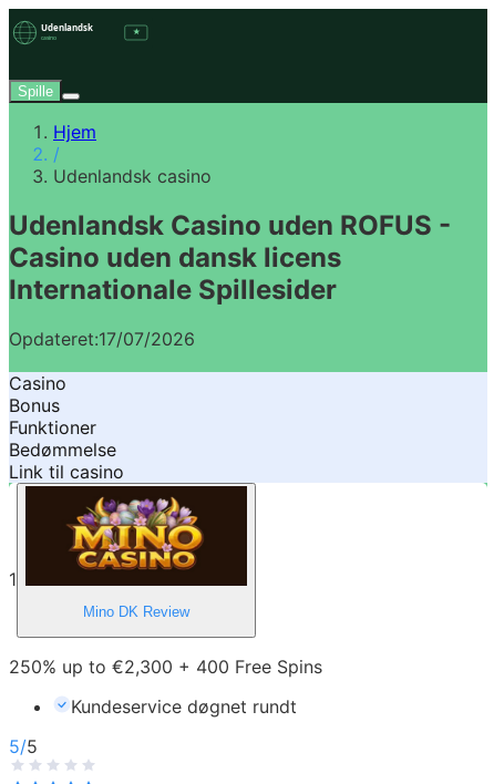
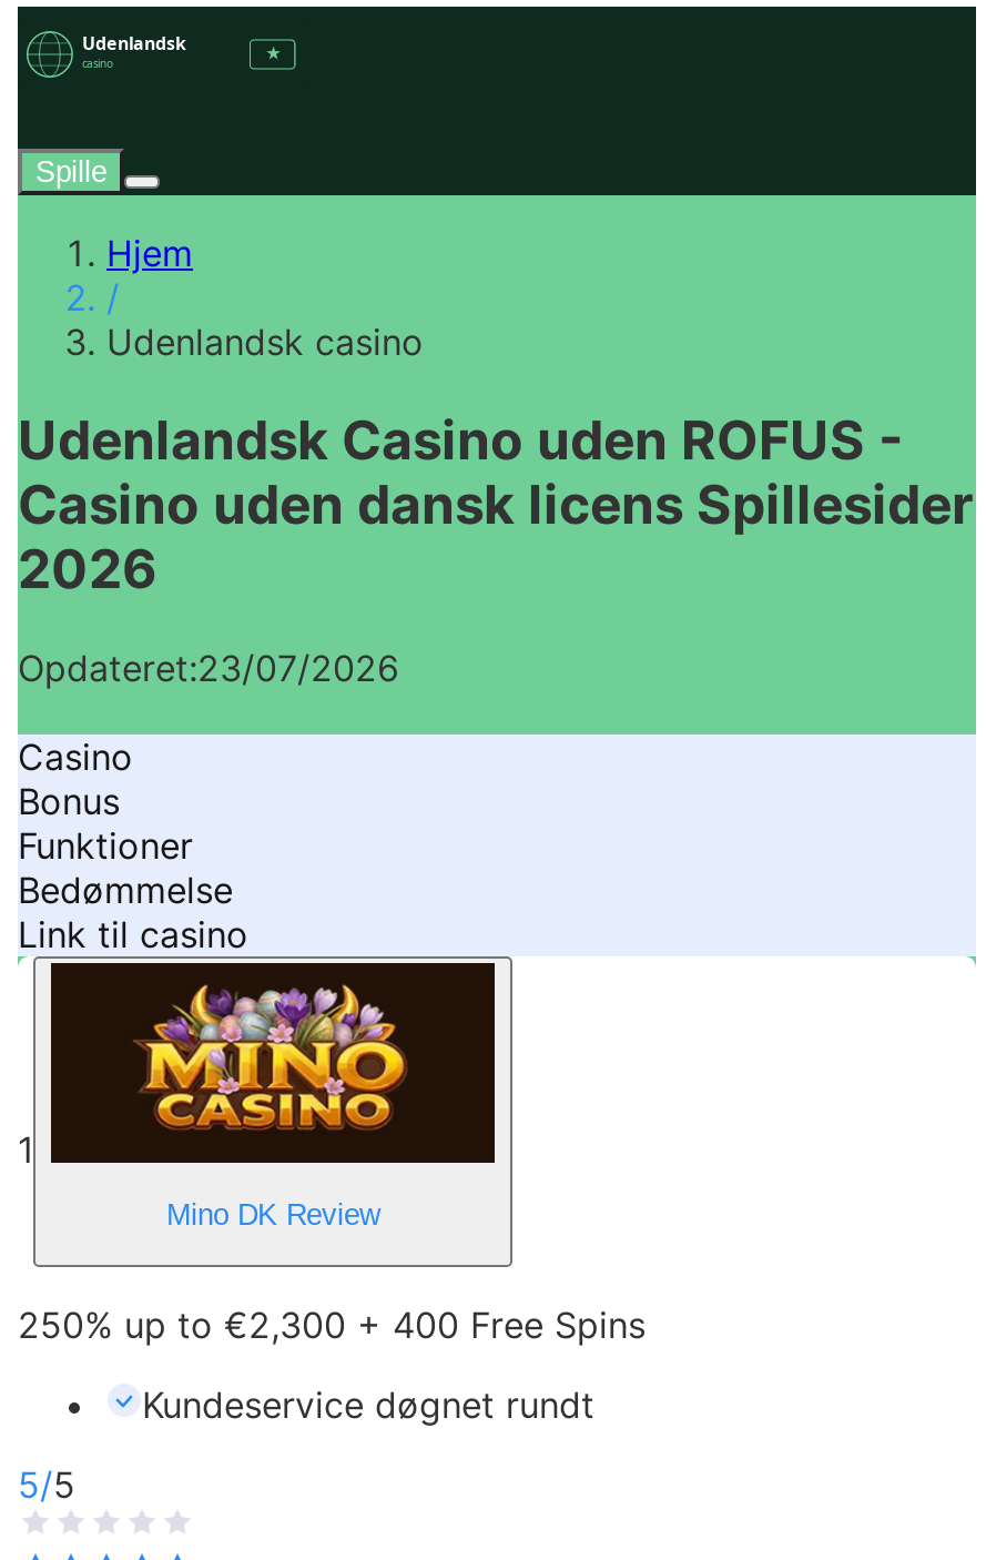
- Casino uden dansk licens
- Internationale Spillesider
+ Casino uden dansk licens Spillesider
+ 2026

- Opdateret:17/07/2026
+ Opdateret:23/07/2026
